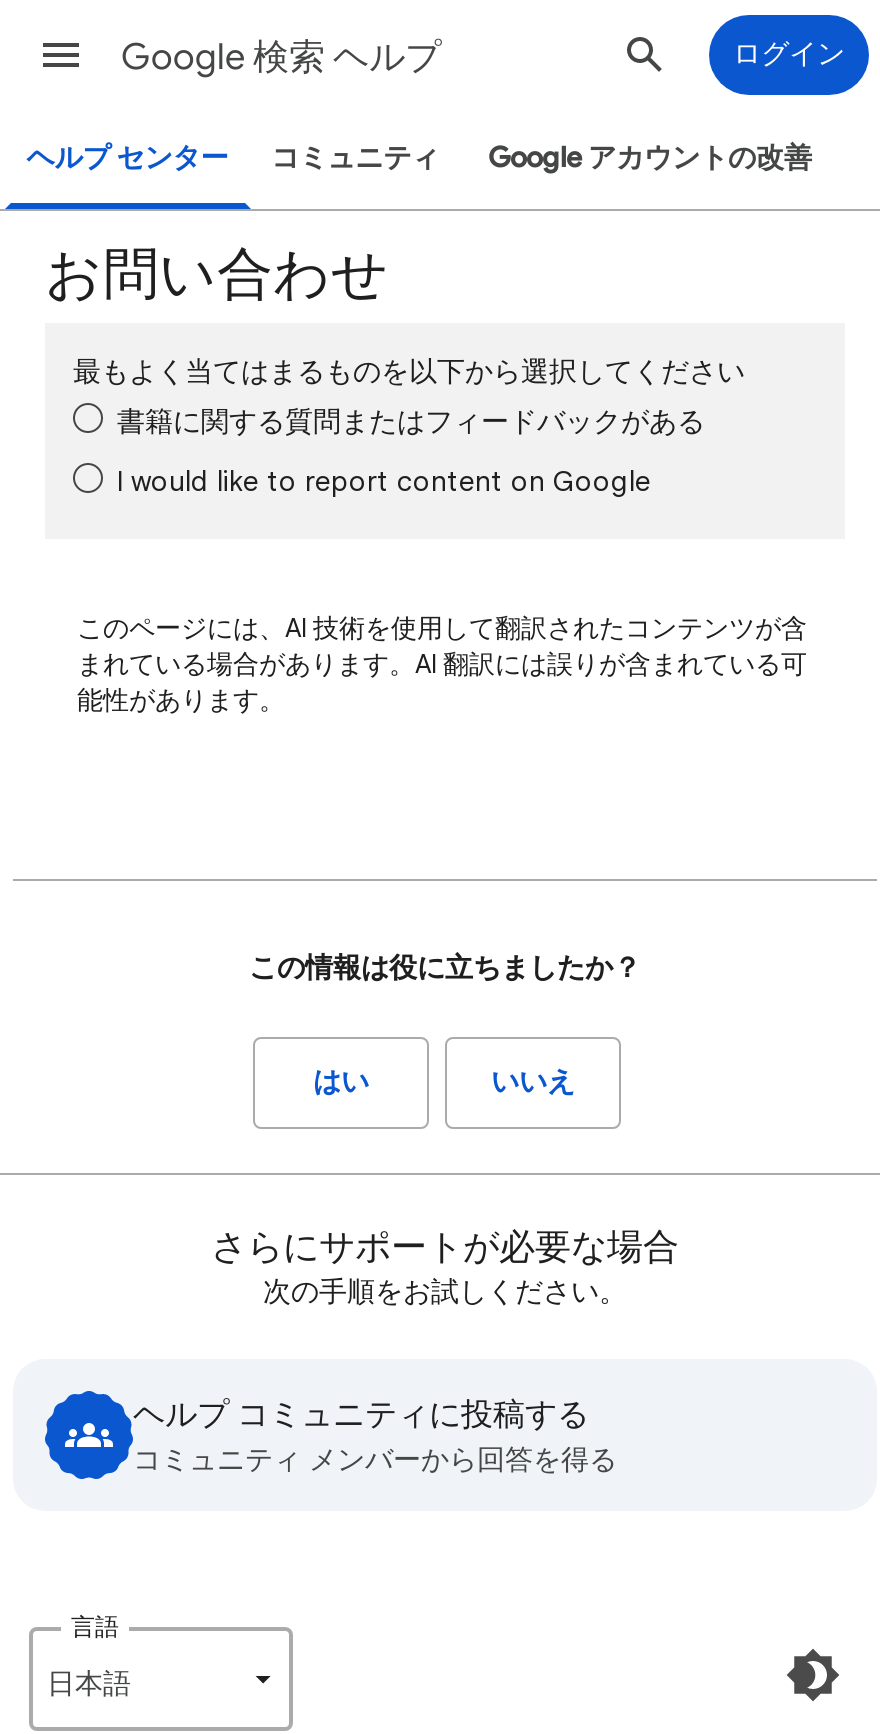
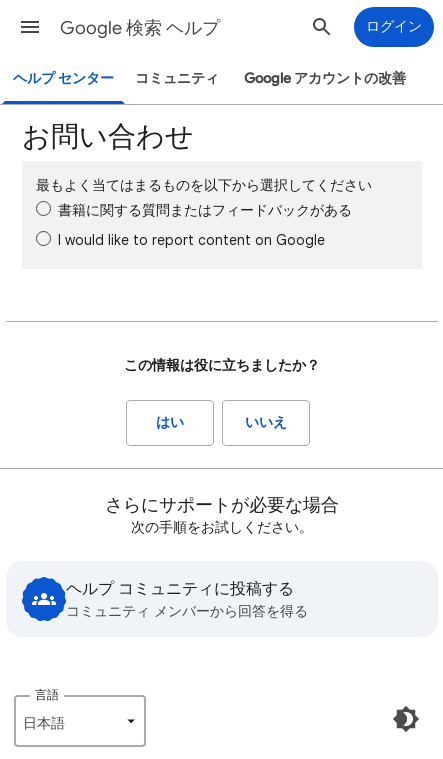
- このページには、AI 技術を使用して翻訳されたコンテンツが含
- まれている場合があります。AI 翻訳には誤りが含まれている可
- 能性があります。
